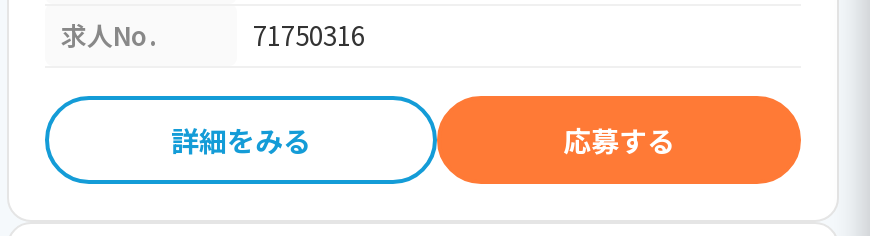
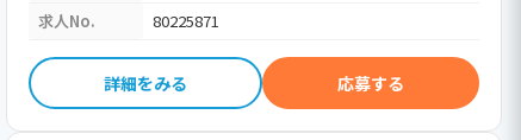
- 71750316
+ 80225871
